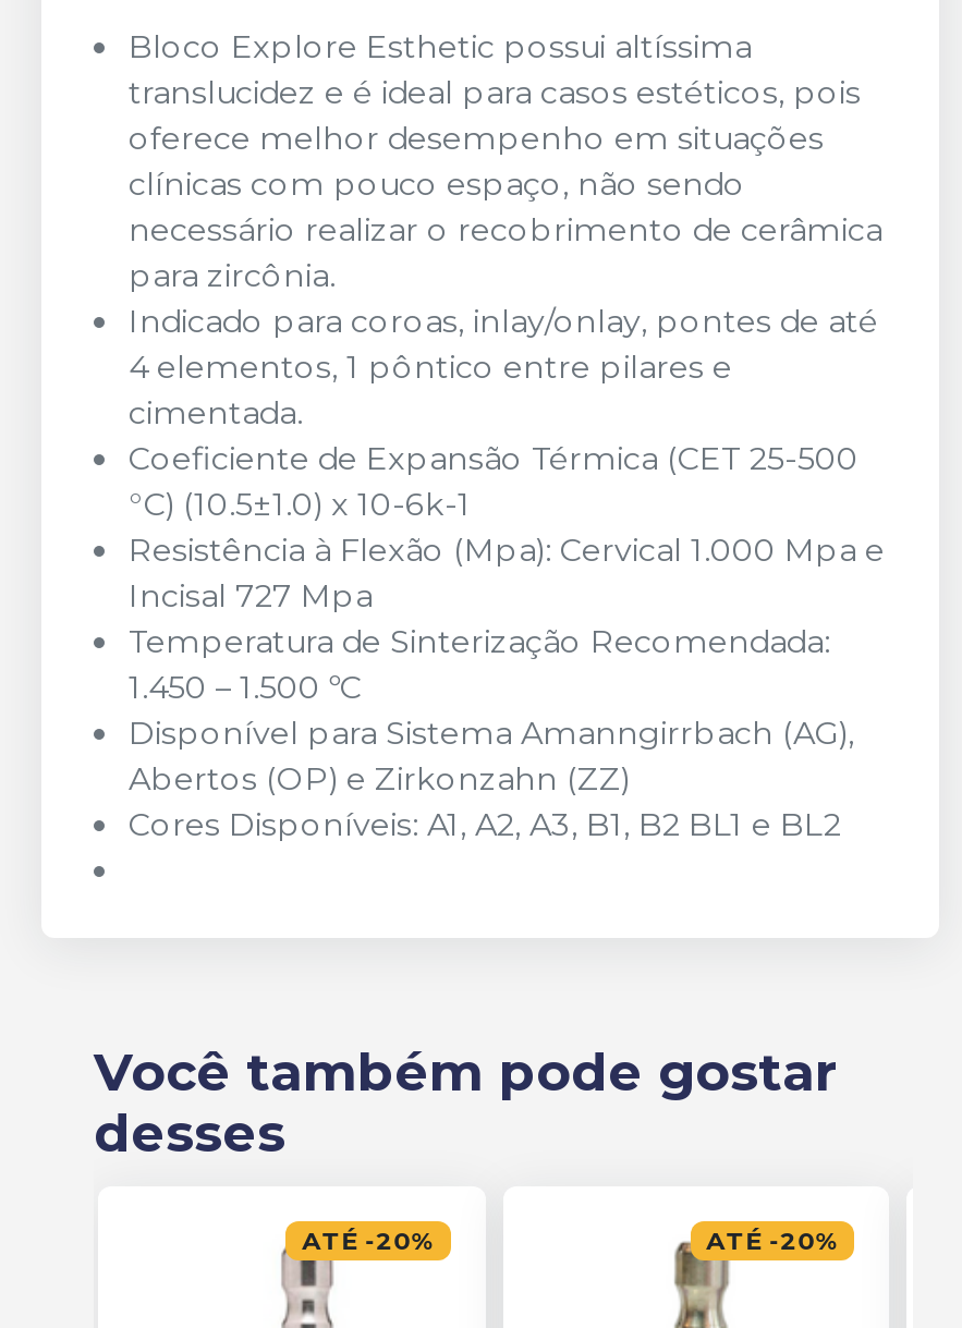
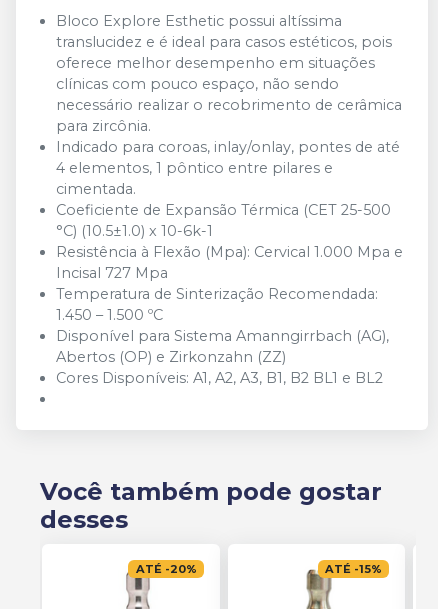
- ATÉ -20%
+ ATÉ -15%
